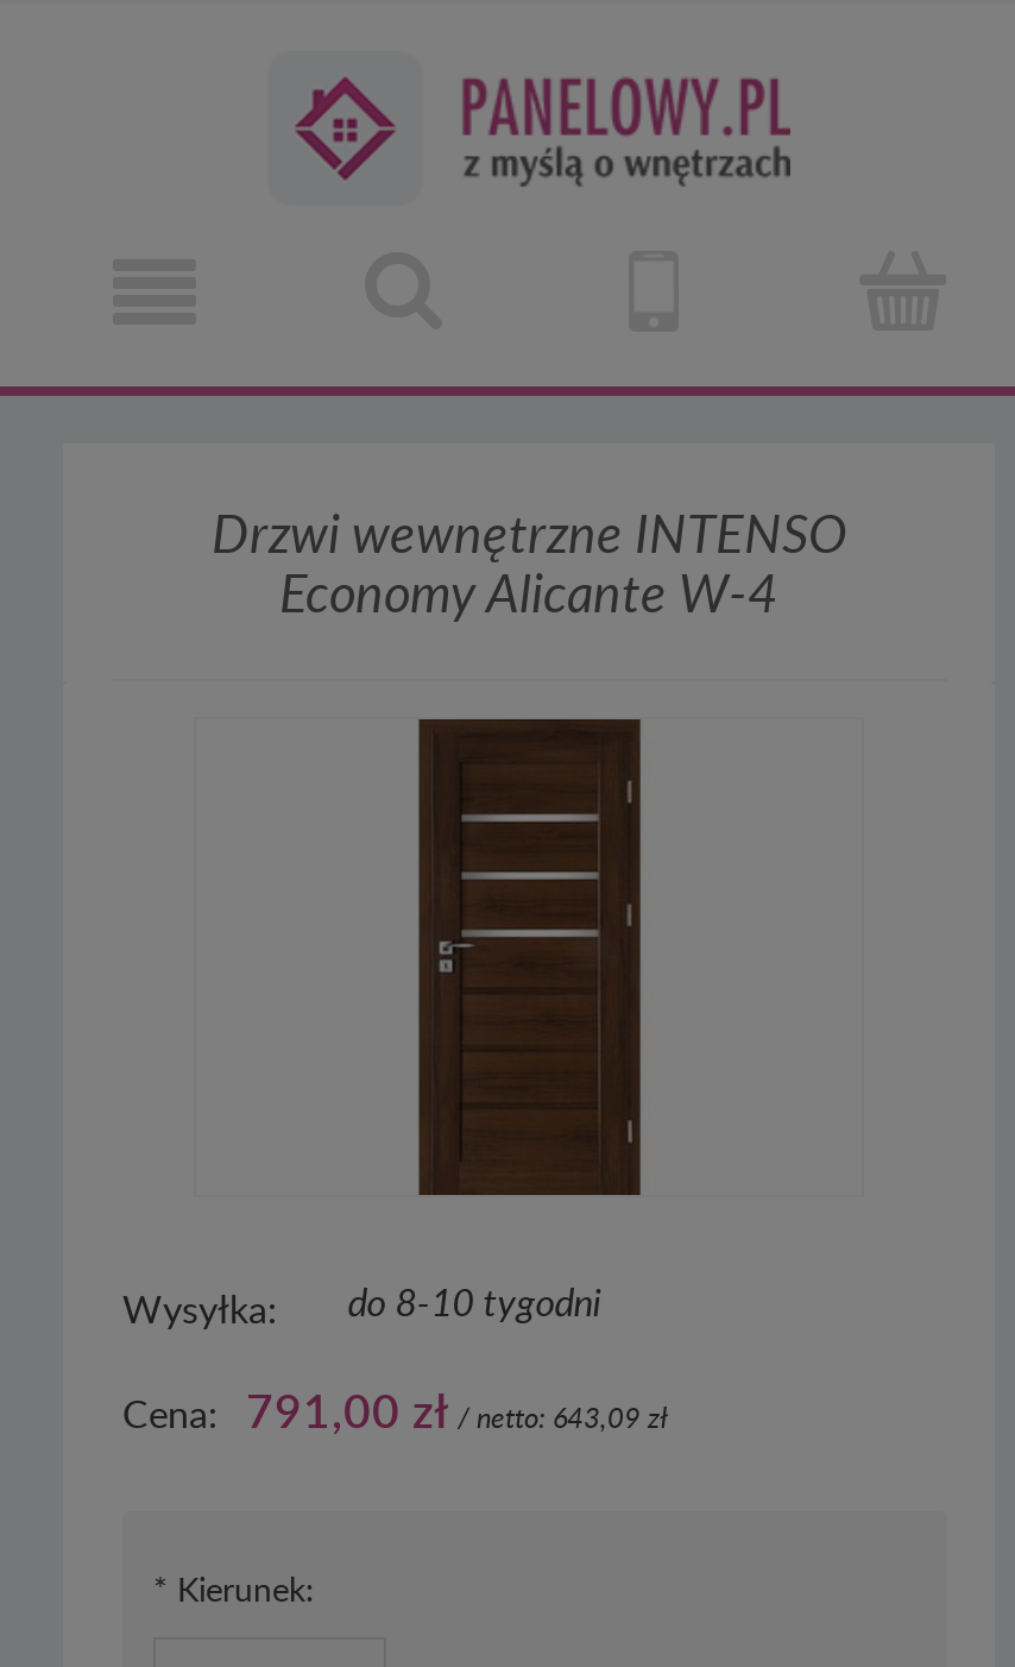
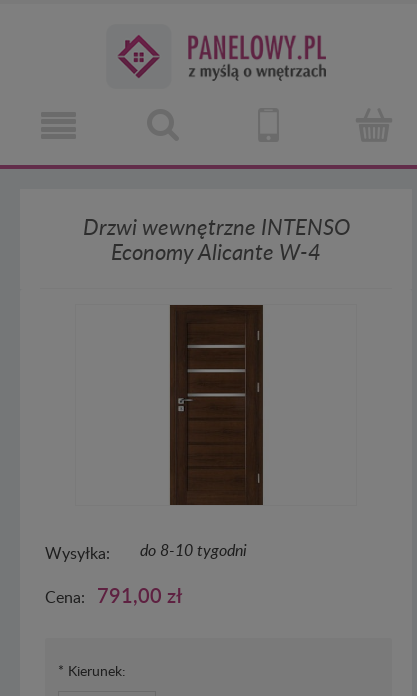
- Cena: 791,00 zł / netto: 643,09 zł
+ Cena: 791,00 zł
